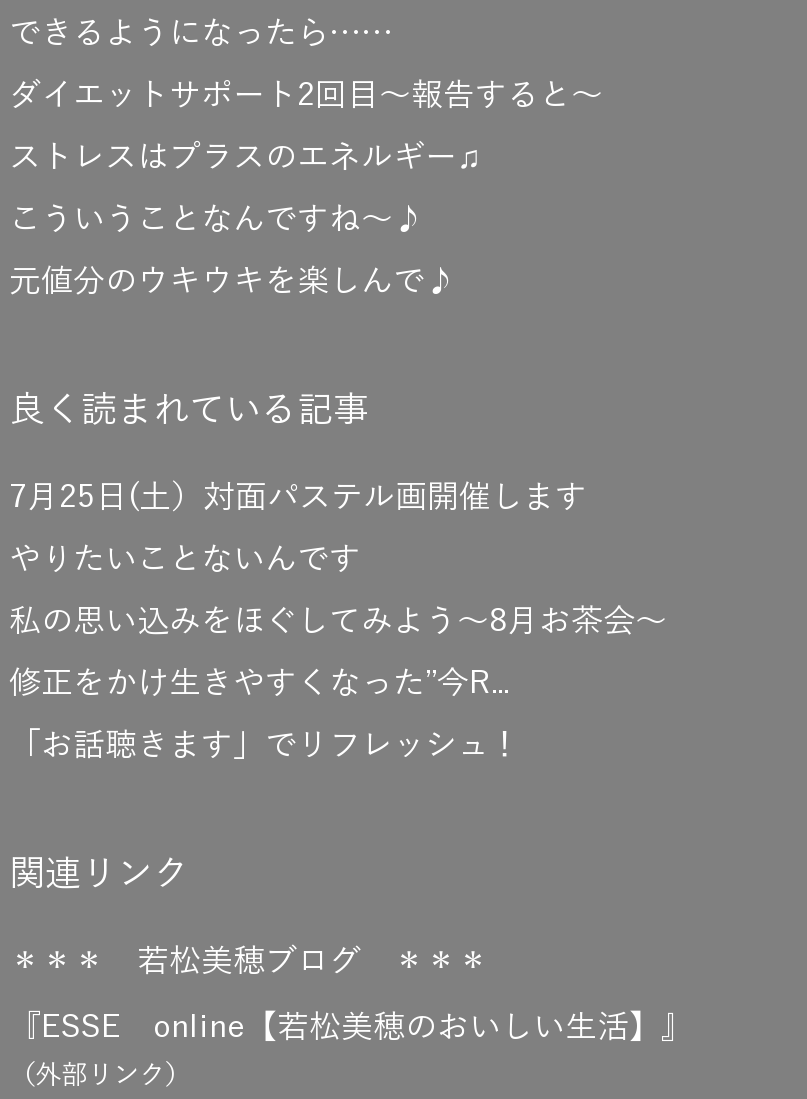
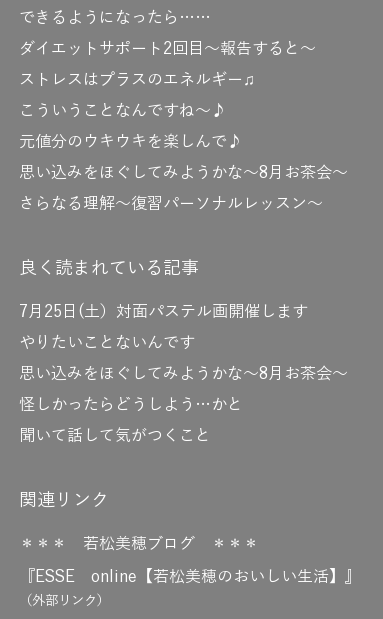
+ 思い込みをほぐしてみようかな～8月お茶会～
+ さらなる理解～復習パーソナルレッスン～

- 私の思い込みをほぐしてみよう～8月お茶会～
+ 思い込みをほぐしてみようかな～8月お茶会～

- 修正をかけ生きやすくなった”今R...
+ 怪しかったらどうしよう…かと

- 「お話聴きます」でリフレッシュ！
+ 聞いて話して気がつくこと
